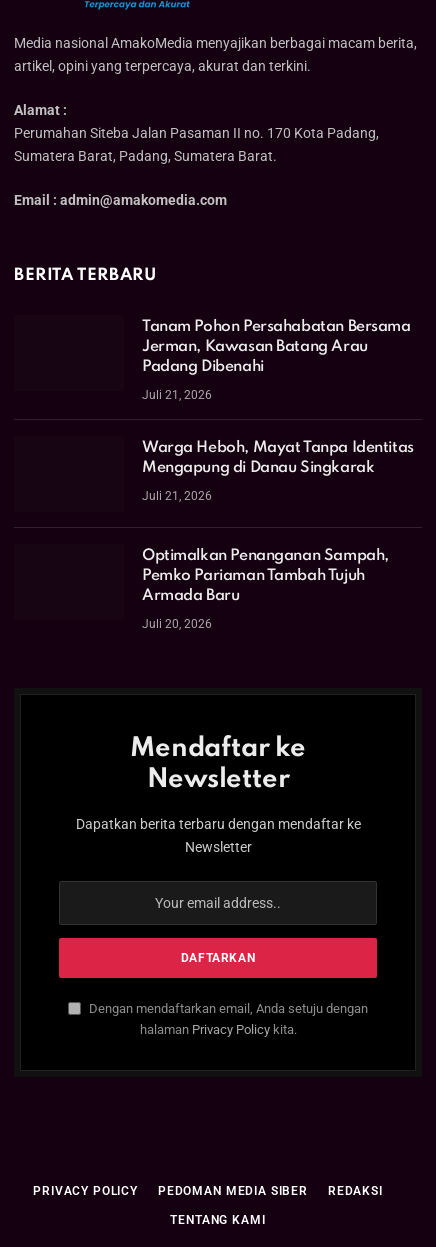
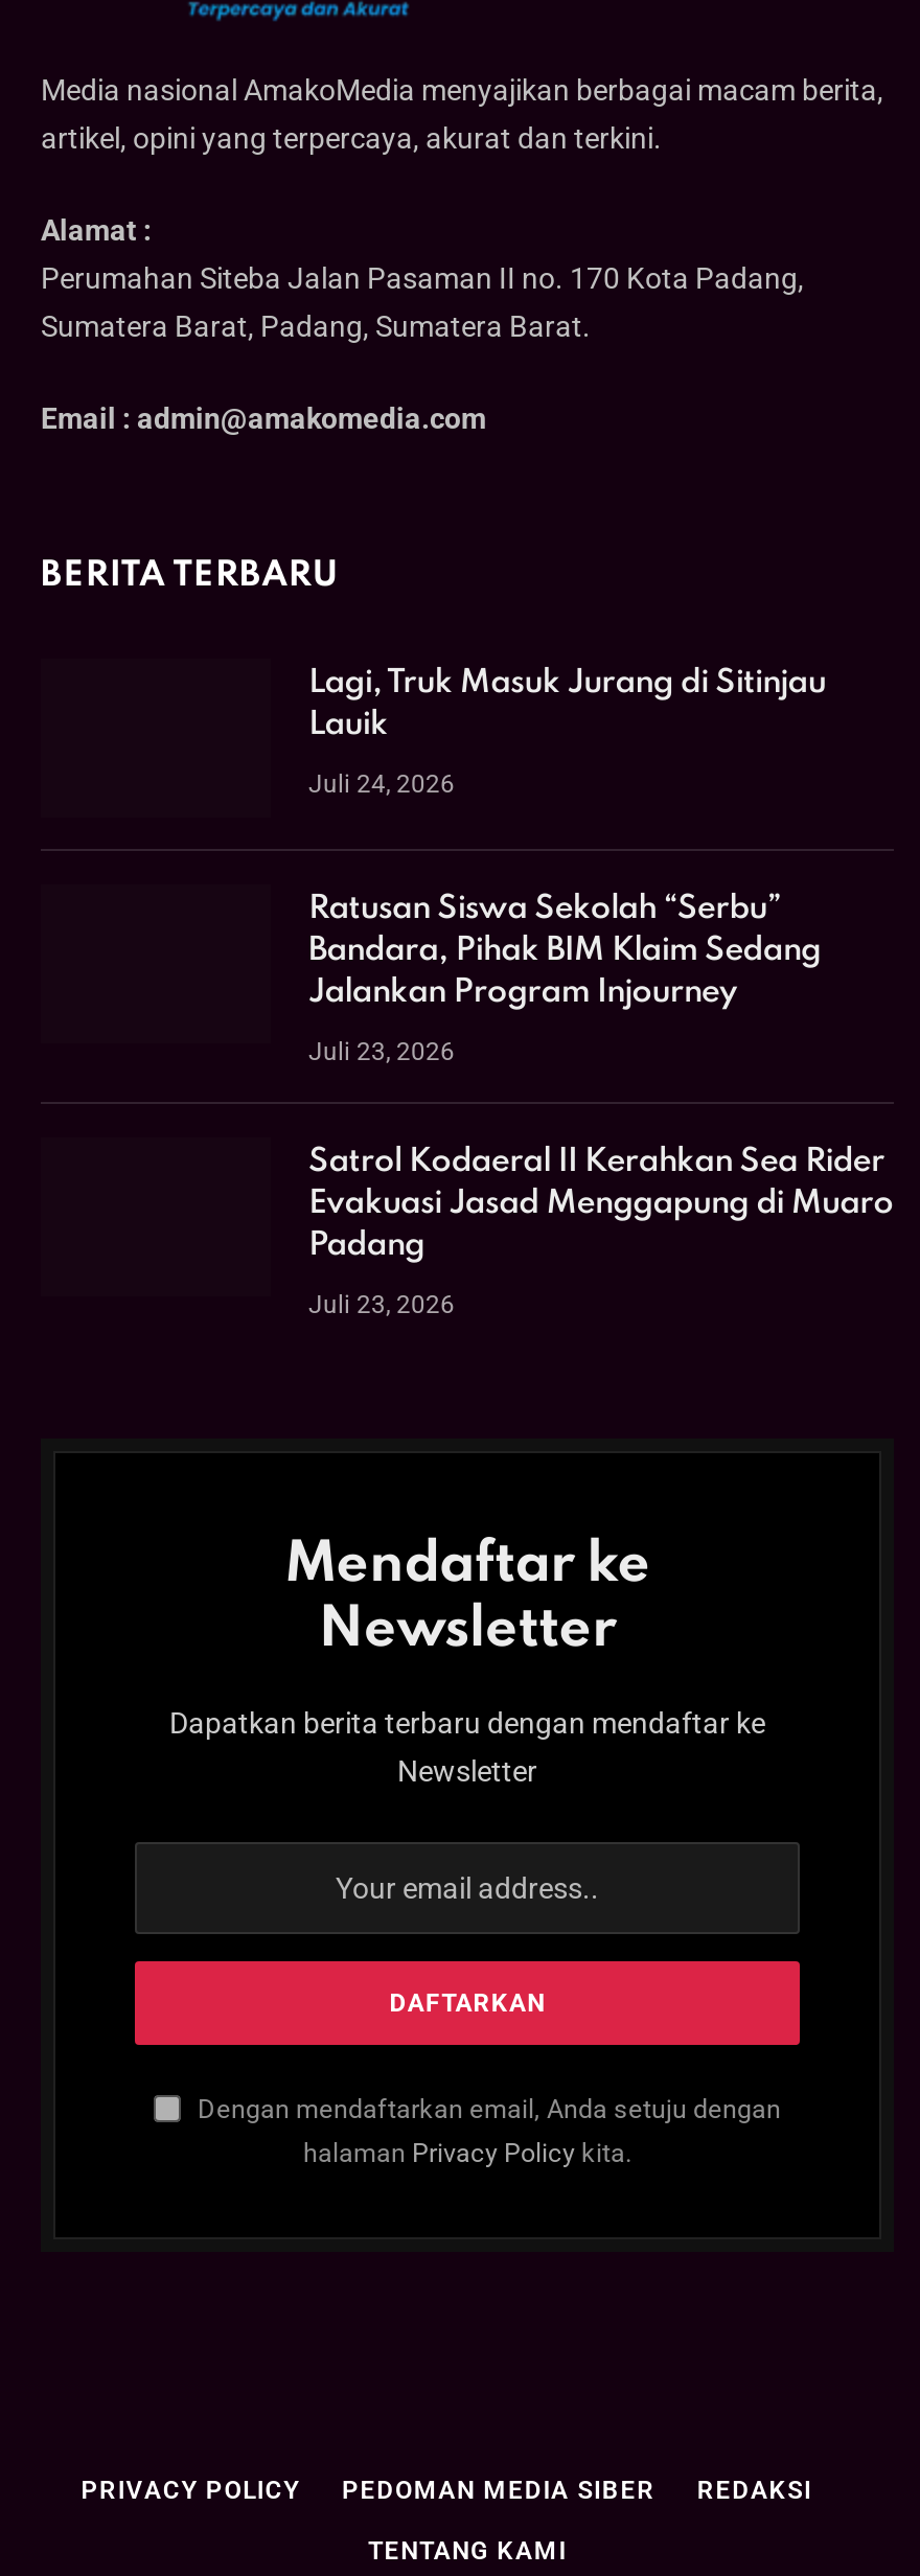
- Tanam Pohon Persahabatan Bersama
- Jerman, Kawasan Batang Arau
- Padang Dibenahi
+ Lagi, Truk Masuk Jurang di Sitinjau
+ Lauik

- Juli 21, 2026
+ Juli 24, 2026

- Warga Heboh, Mayat Tanpa Identitas
- Mengapung di Danau Singkarak
+ Ratusan Siswa Sekolah “Serbu”
+ Bandara, Pihak BIM Klaim Sedang
+ Jalankan Program Injourney

- Juli 21, 2026
+ Juli 23, 2026

- Optimalkan Penanganan Sampah,
- Pemko Pariaman Tambah Tujuh
- Armada Baru
+ Satrol Kodaeral II Kerahkan Sea Rider
+ Evakuasi Jasad Menggapung di Muaro
+ Padang

- Juli 20, 2026
+ Juli 23, 2026
